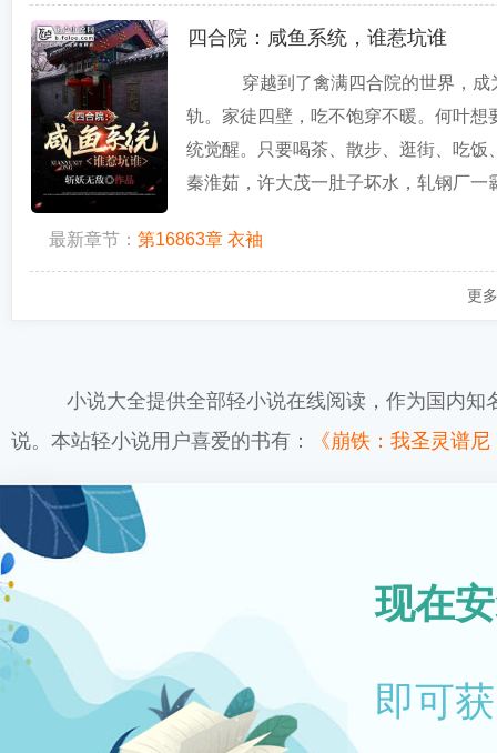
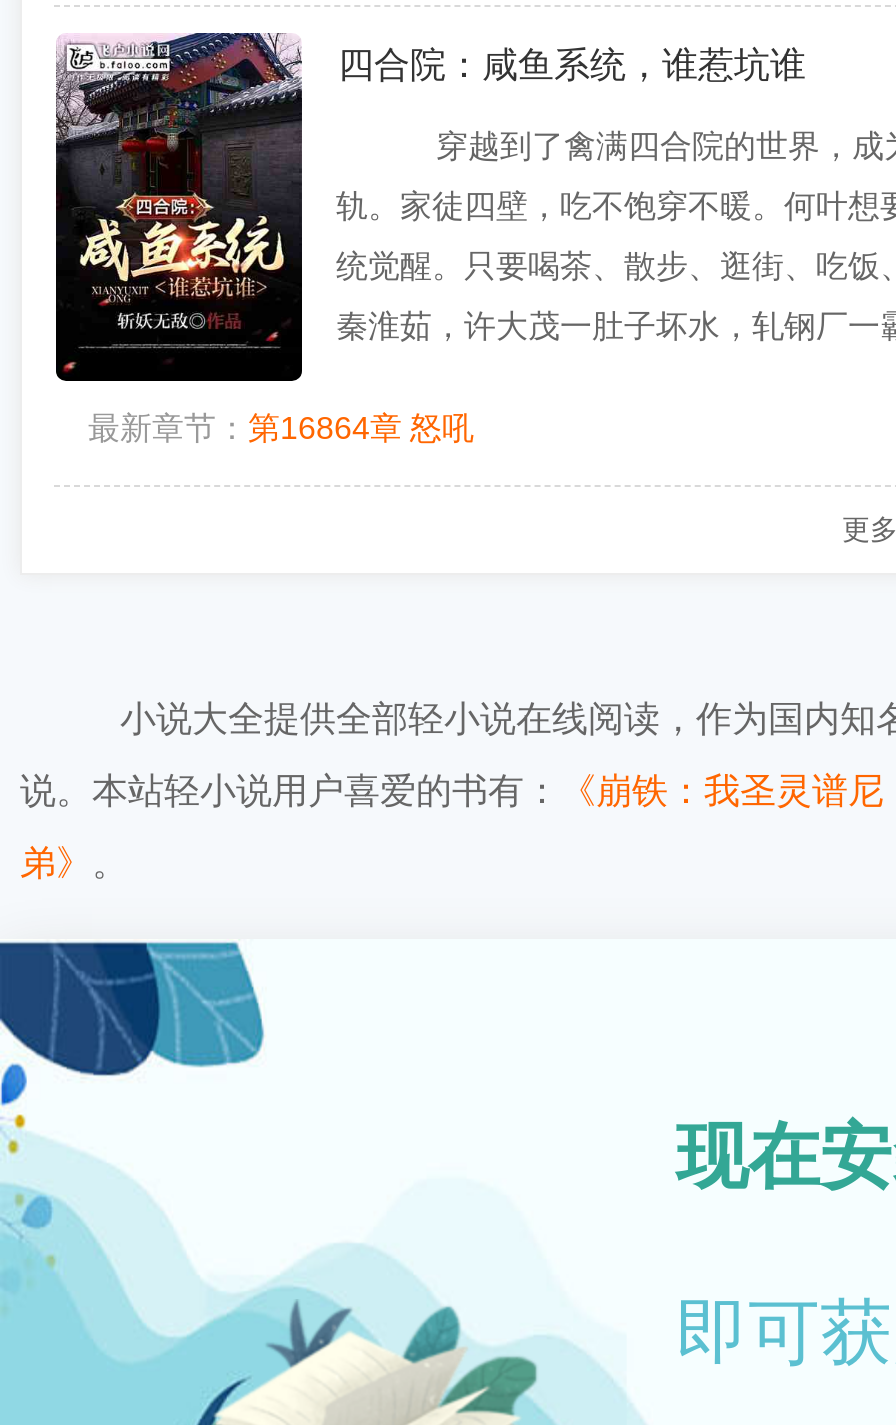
- 最新章节：第16863章 衣袖
+ 最新章节：第16864章 怒吼

+ 弟》。
